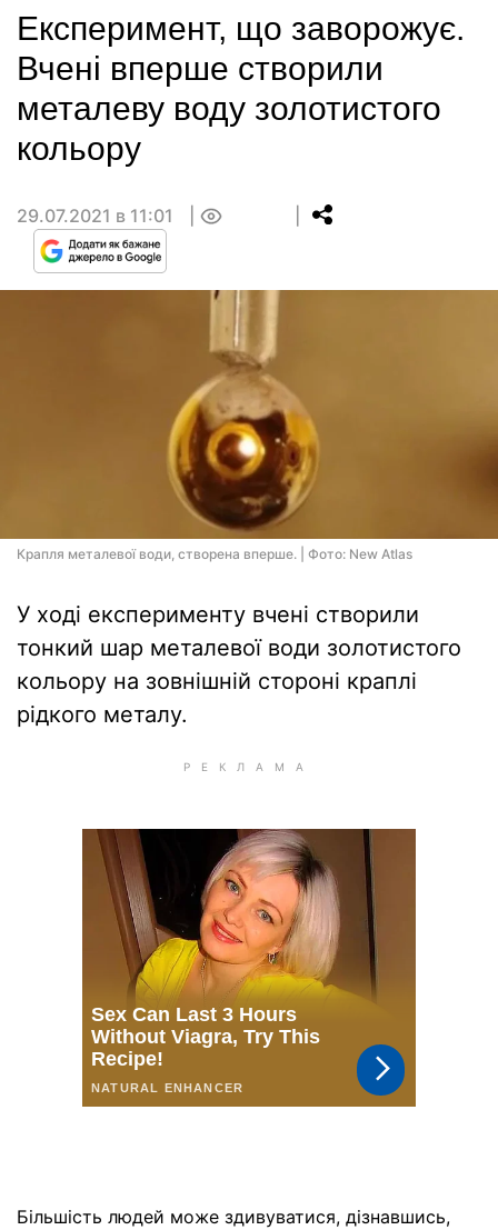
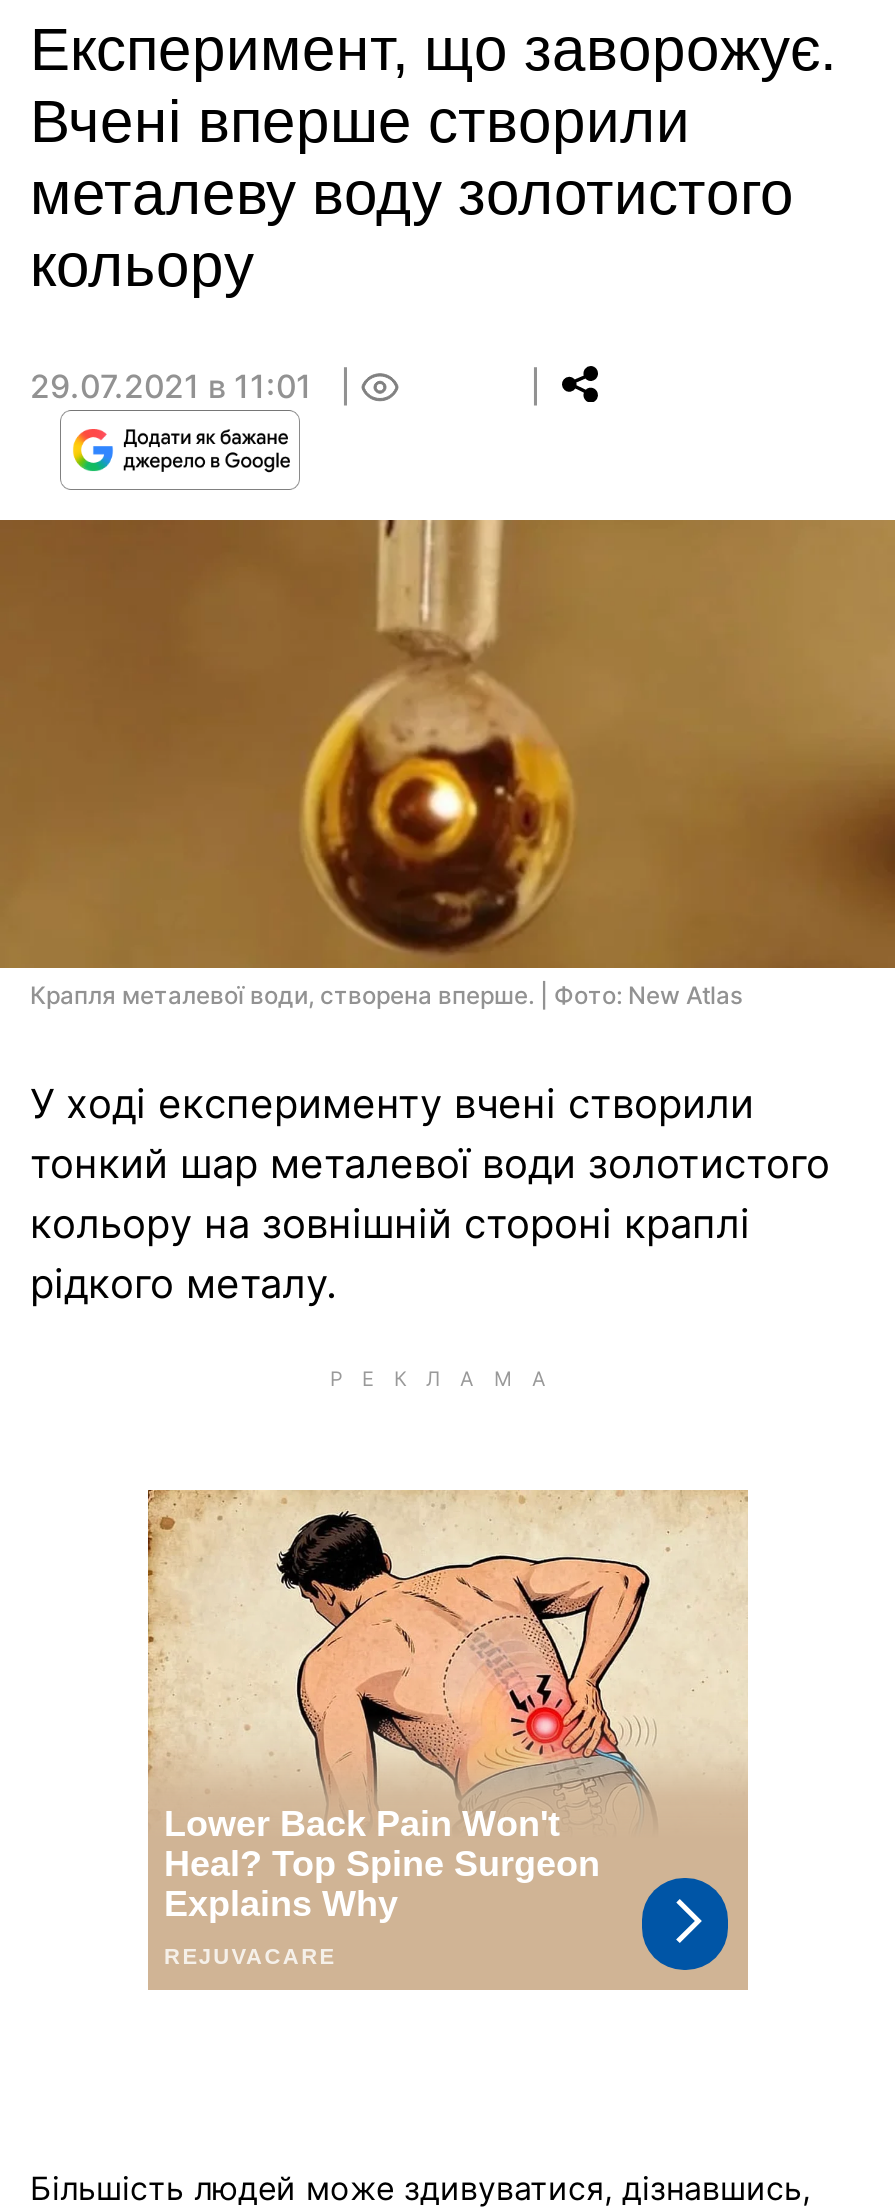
- [image]
+ [image]
